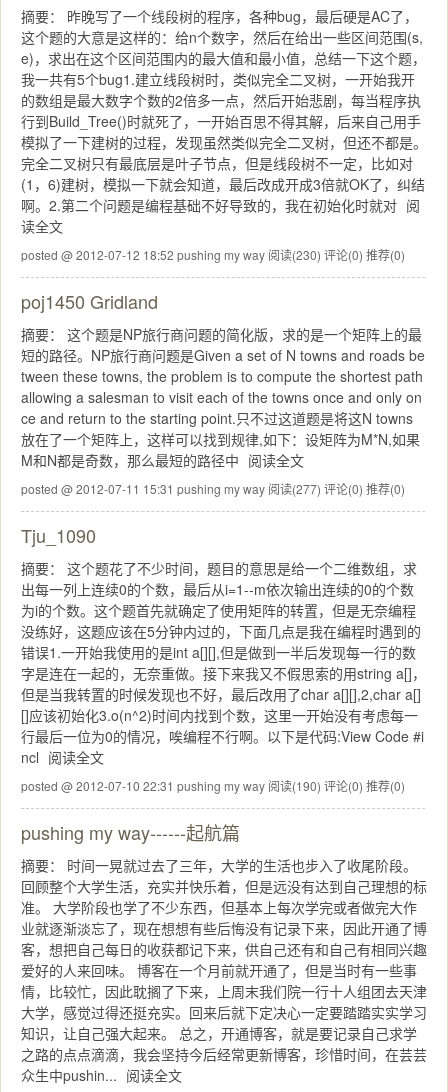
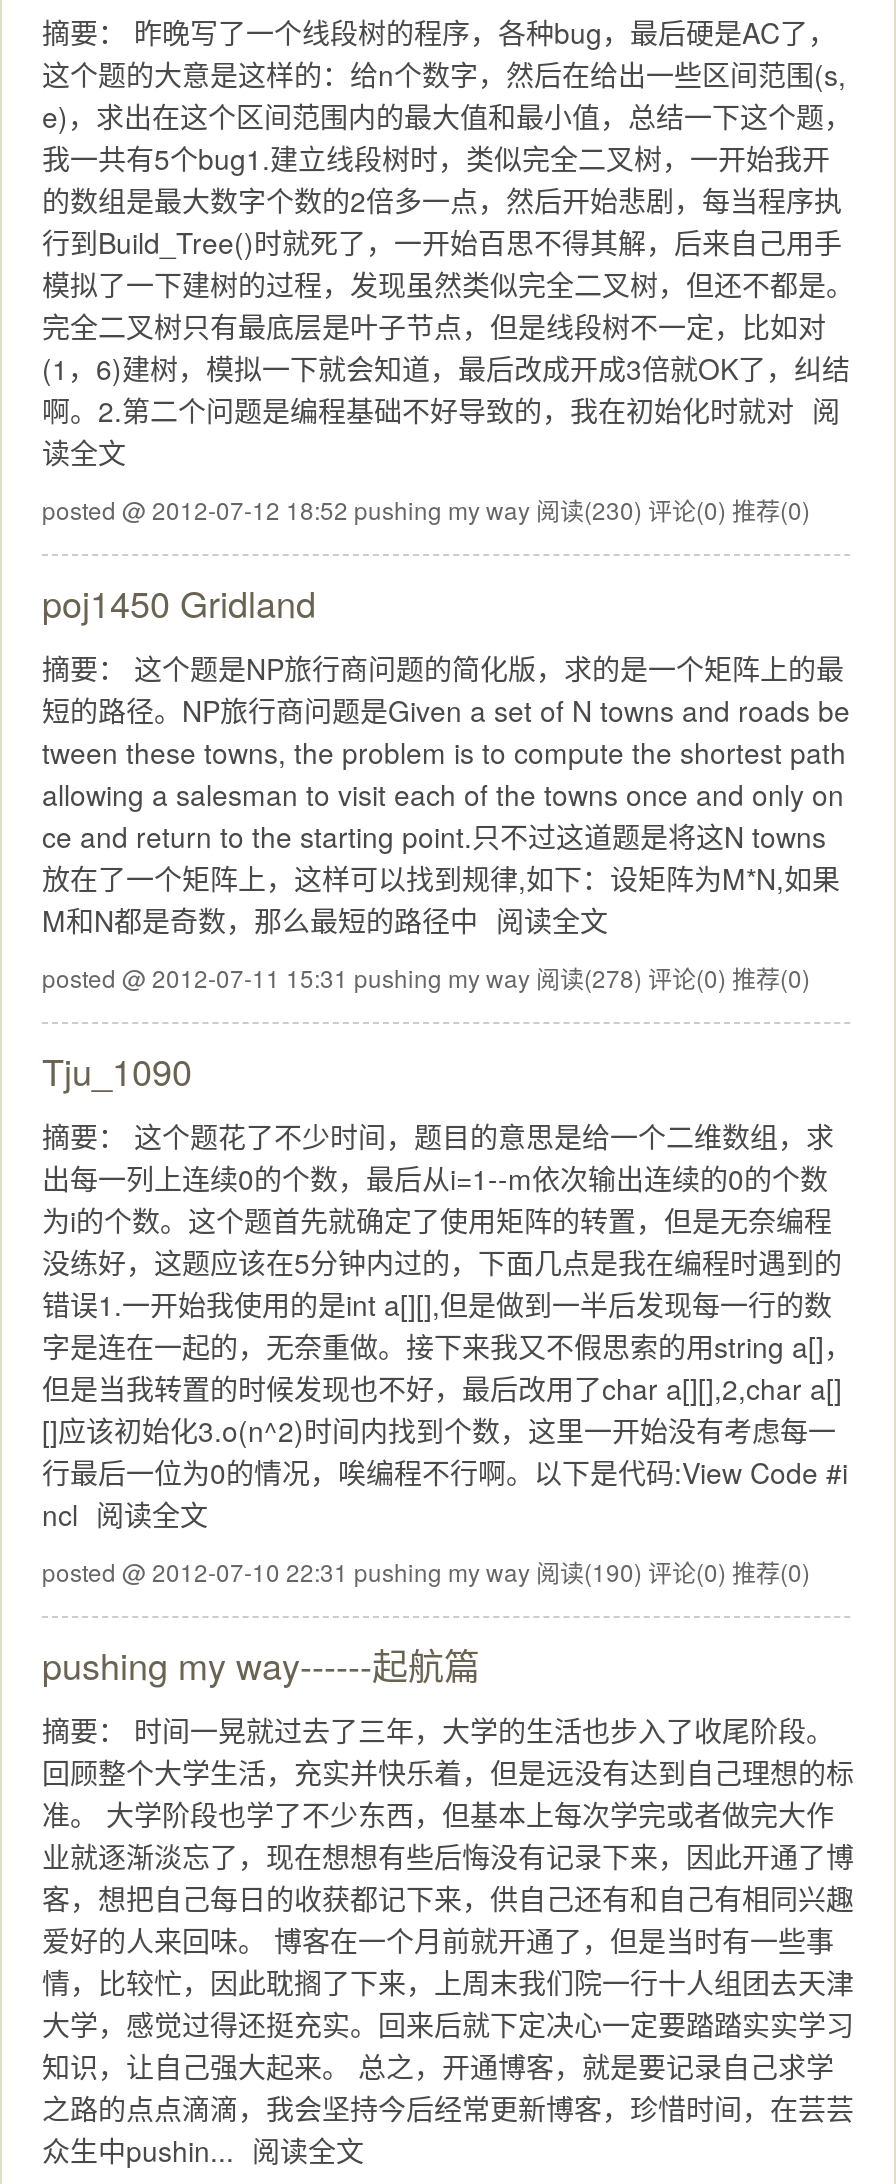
- posted @ 2012-07-11 15:31 pushing my way阅读(277) 评论(0) 推荐(0)
+ posted @ 2012-07-11 15:31 pushing my way阅读(278) 评论(0) 推荐(0)
